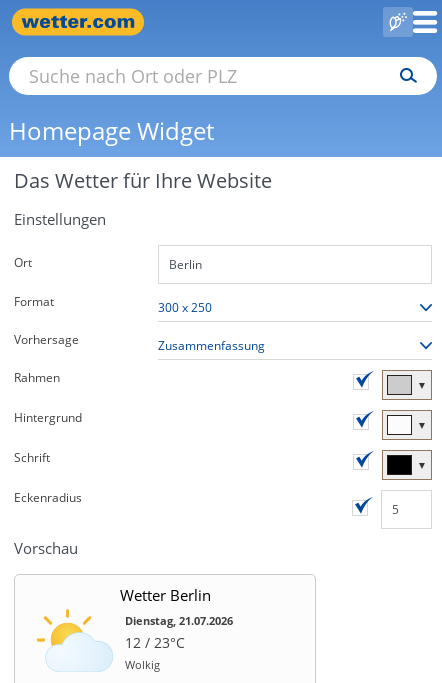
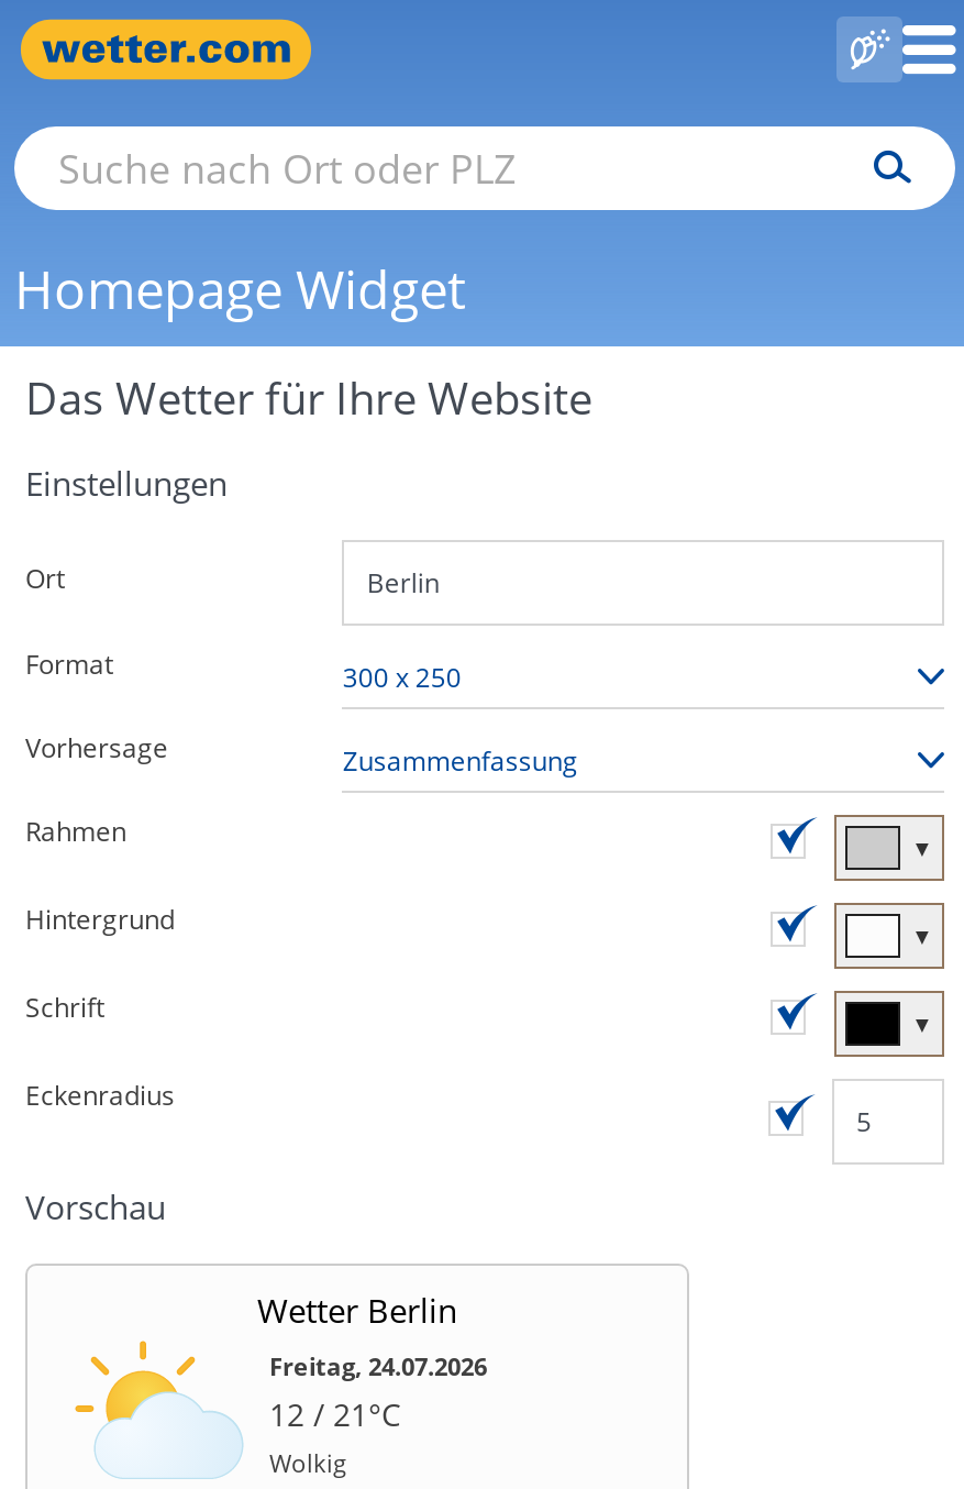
- Dienstag, 21.07.2026
- 12 / 23°C
+ Freitag, 24.07.2026
+ 12 / 21°C
